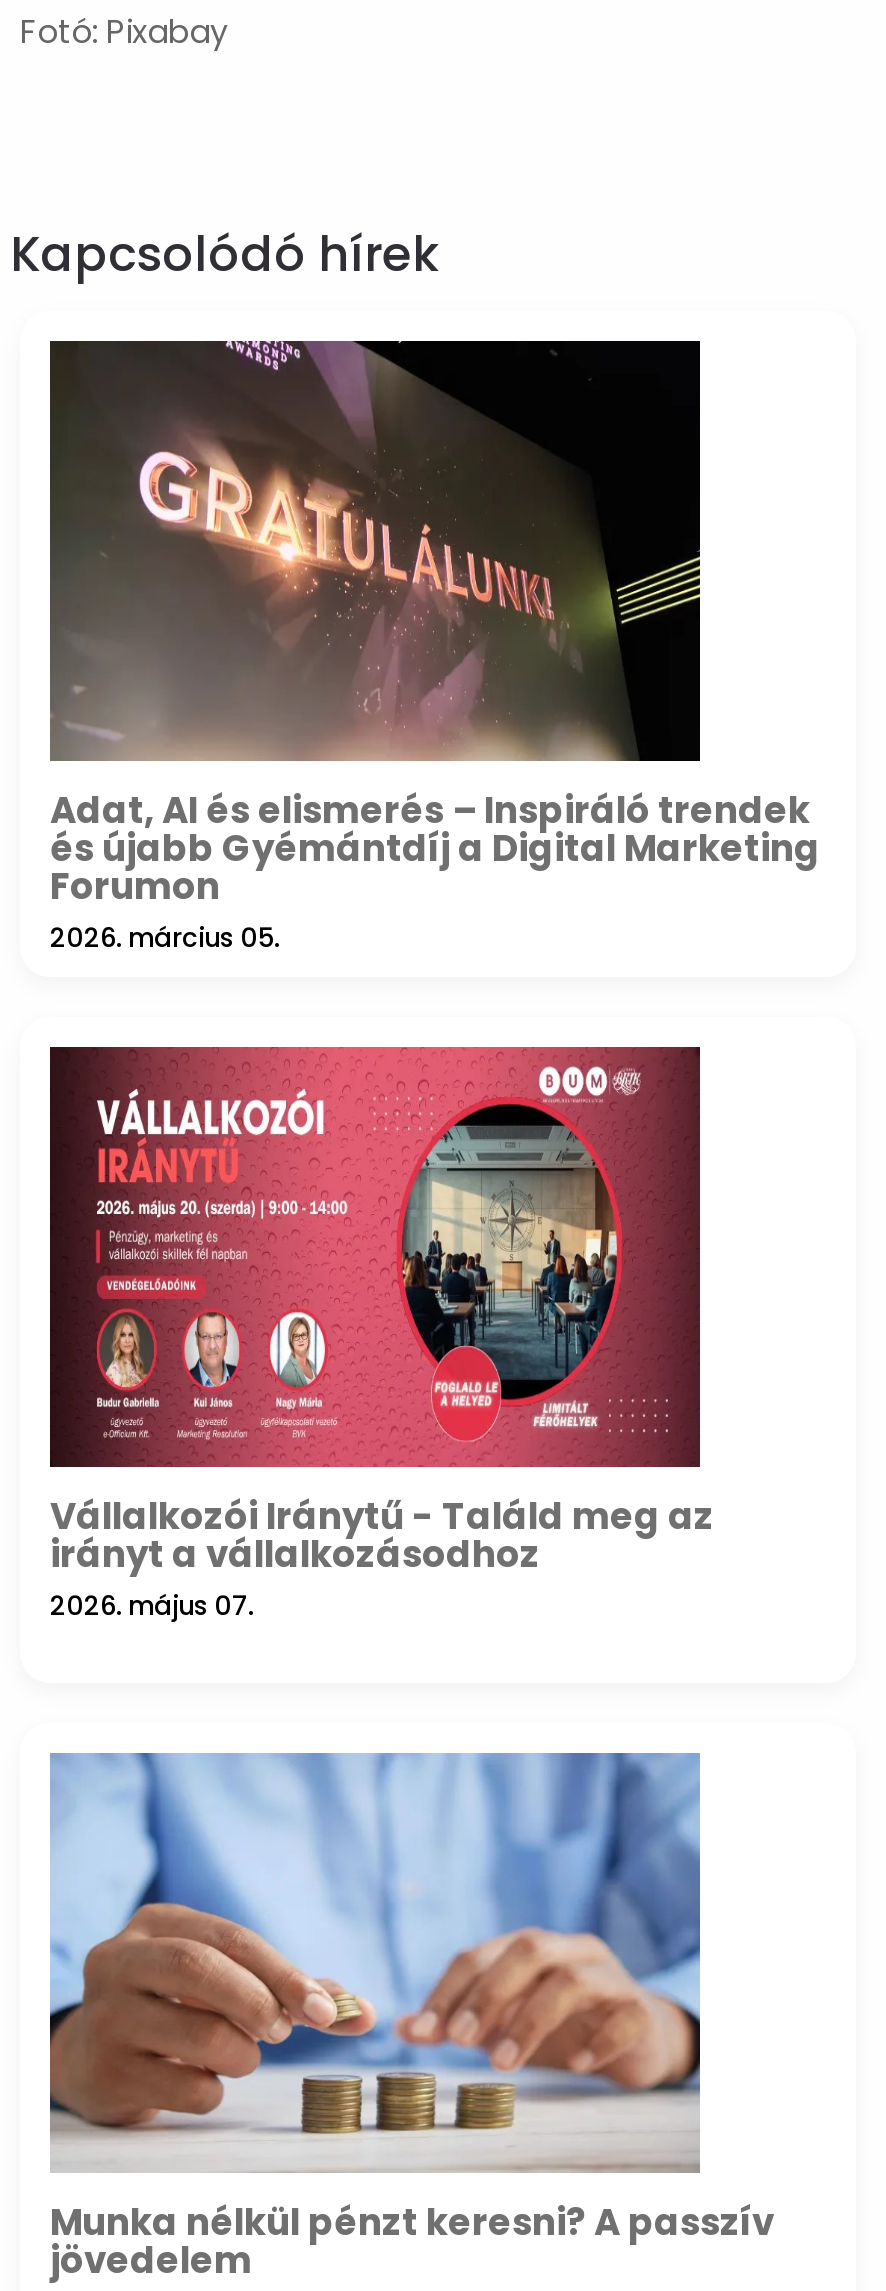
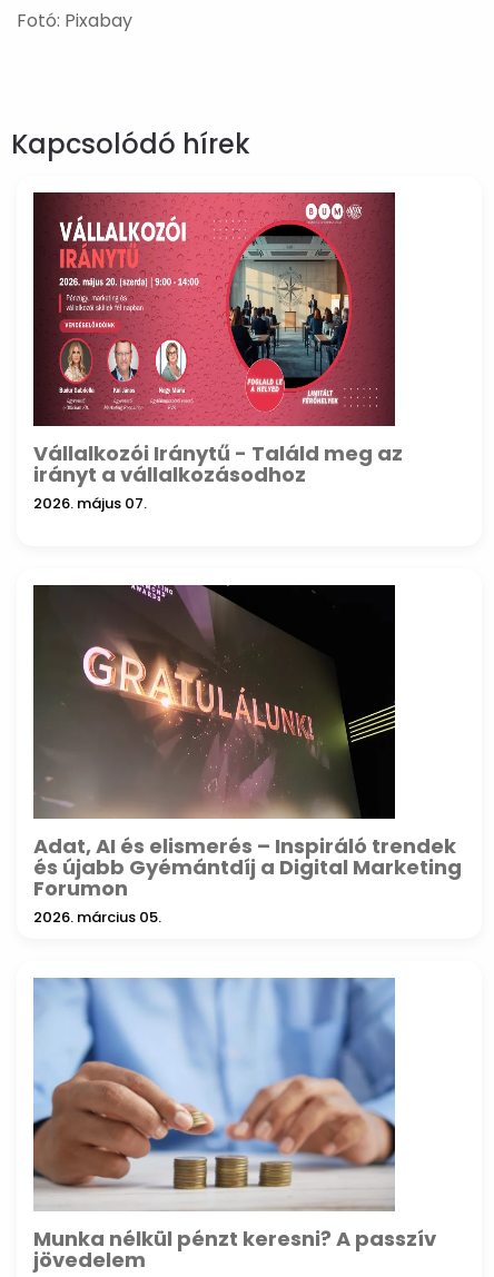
moved down: [image] | Adat, AI és elismerés – Inspiráló trendek | és újabb Gyémántdíj a Digital Marketing | Forumon | 2026. március 05.

moved up: [image] | Vállalkozói Iránytű - Találd meg az | irányt a vállalkozásodhoz | 2026. május 07.
